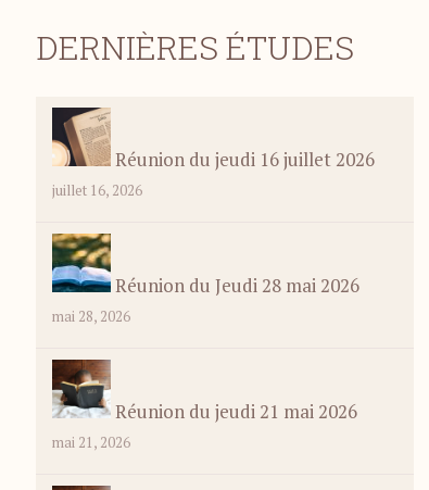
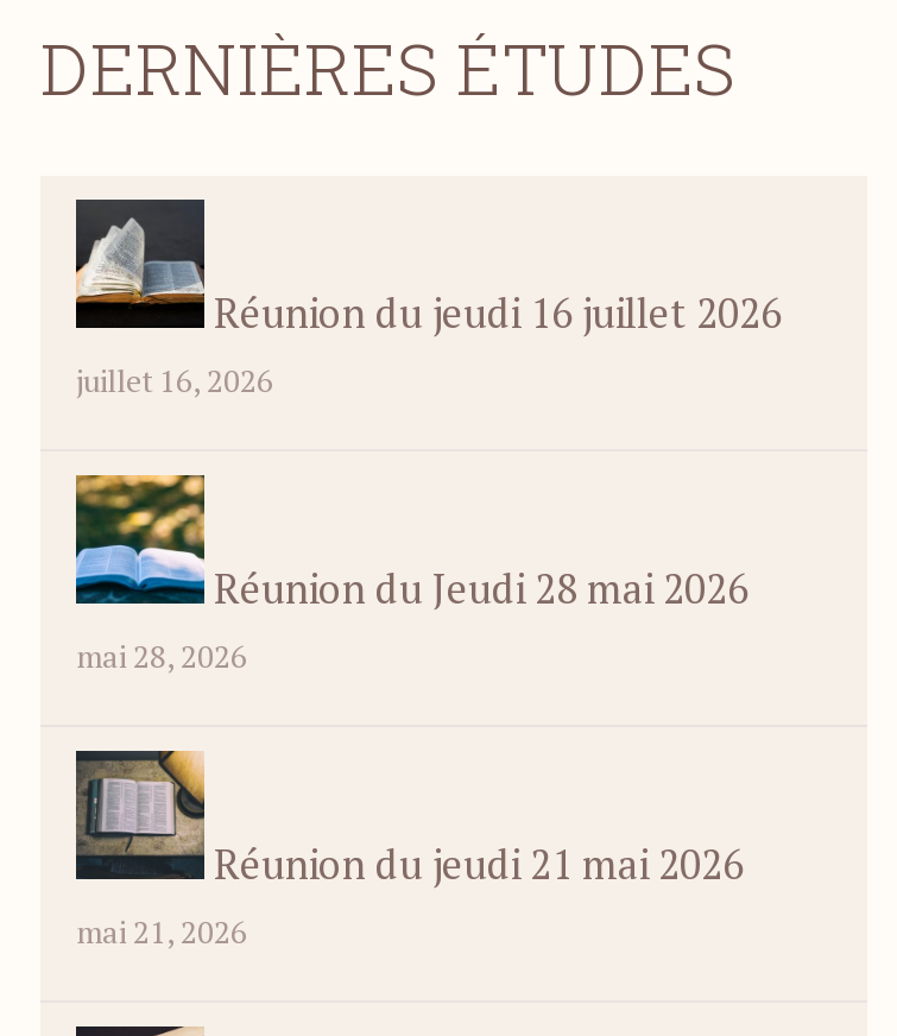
- [image]
+ [image]

- [image]
+ [image]
